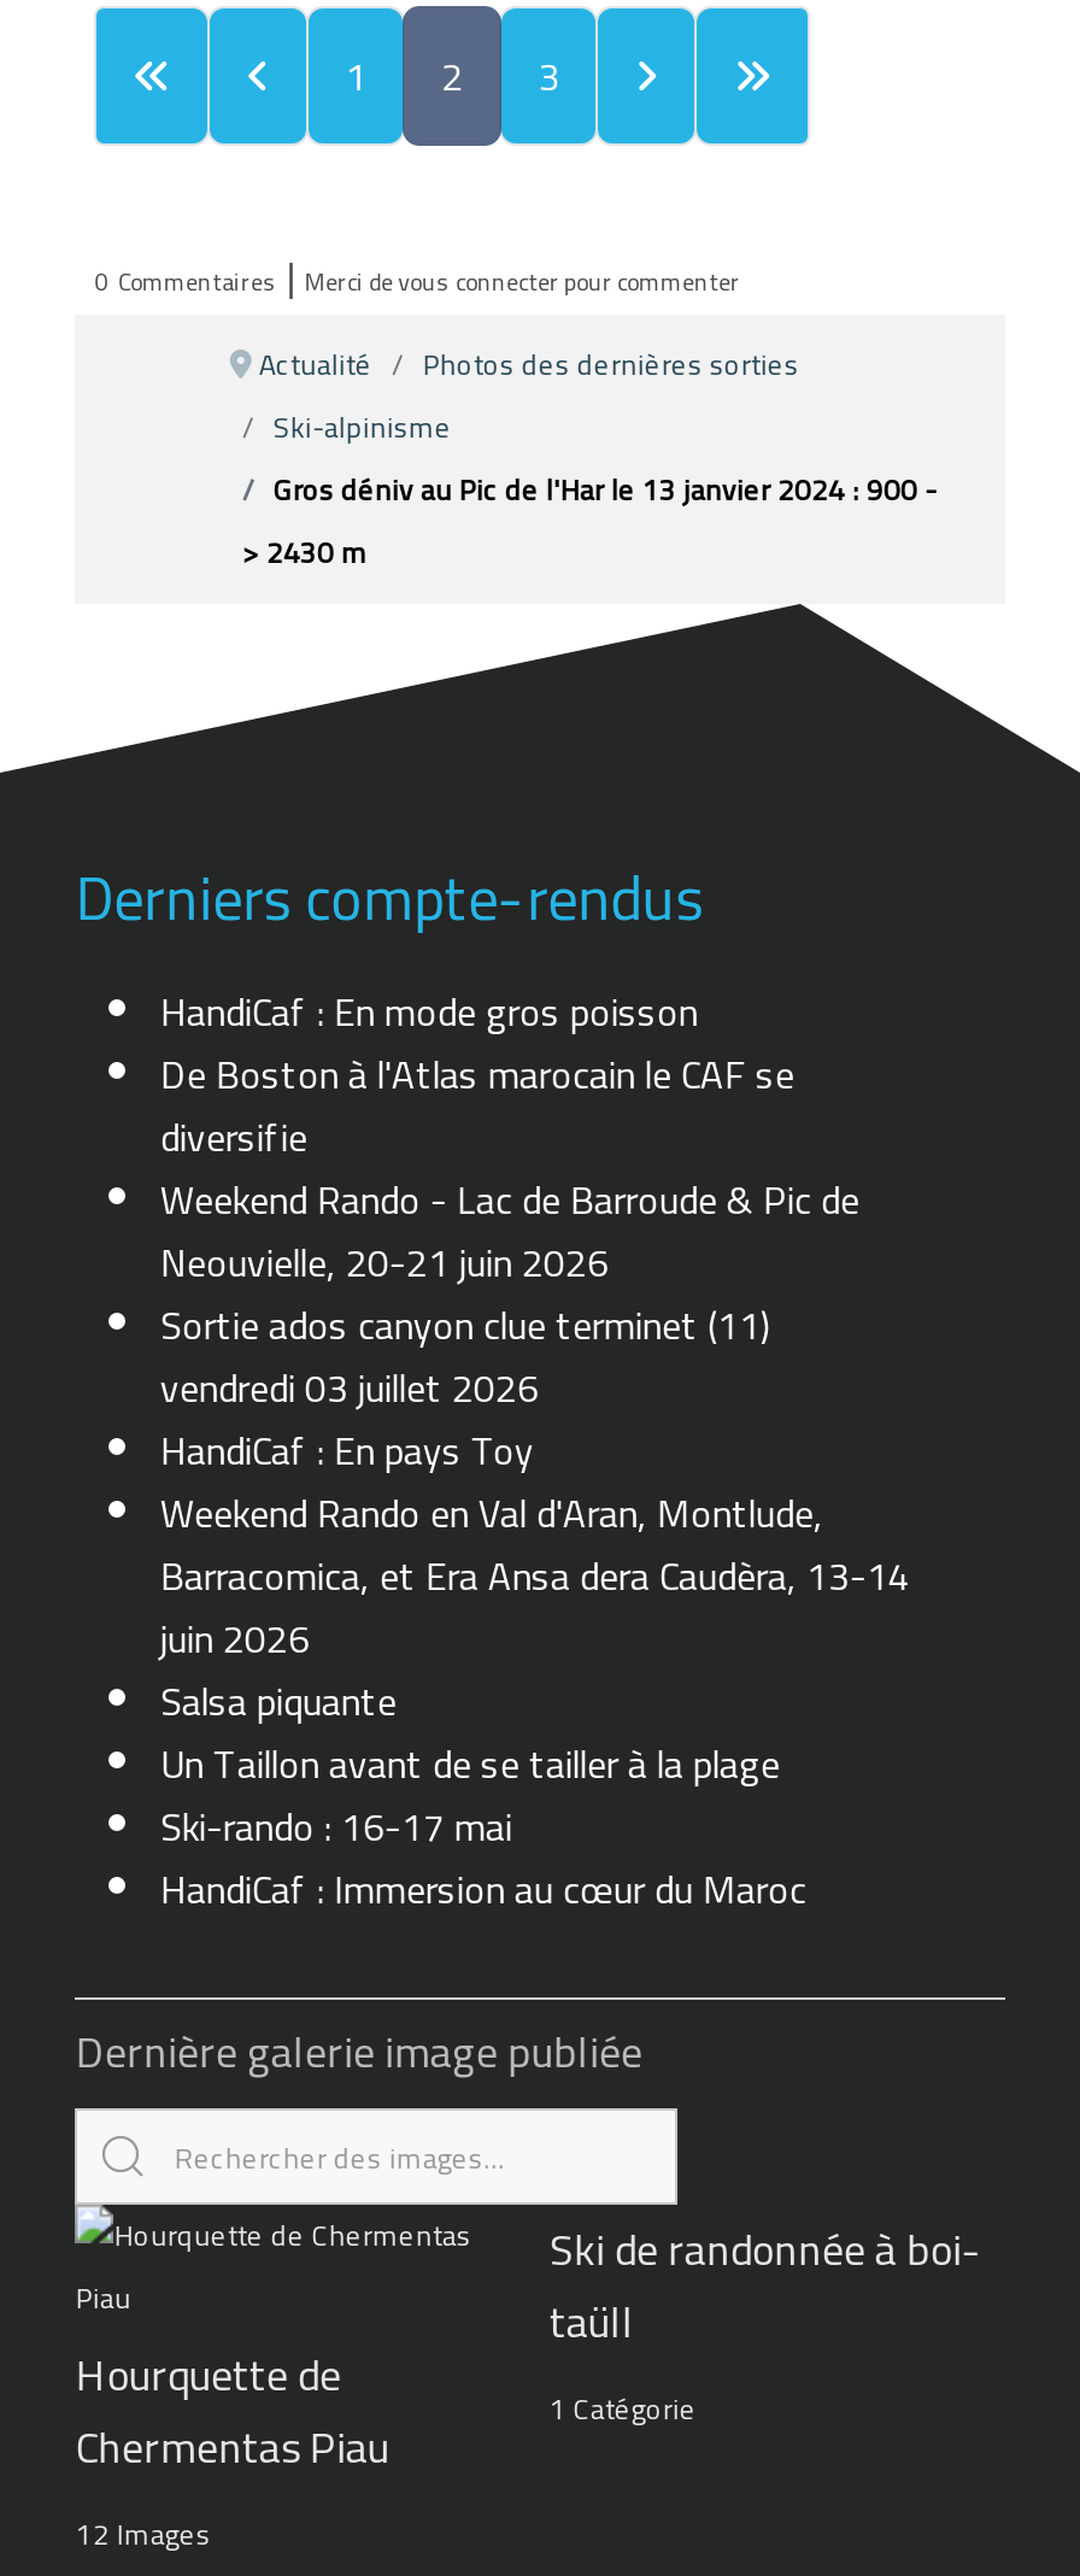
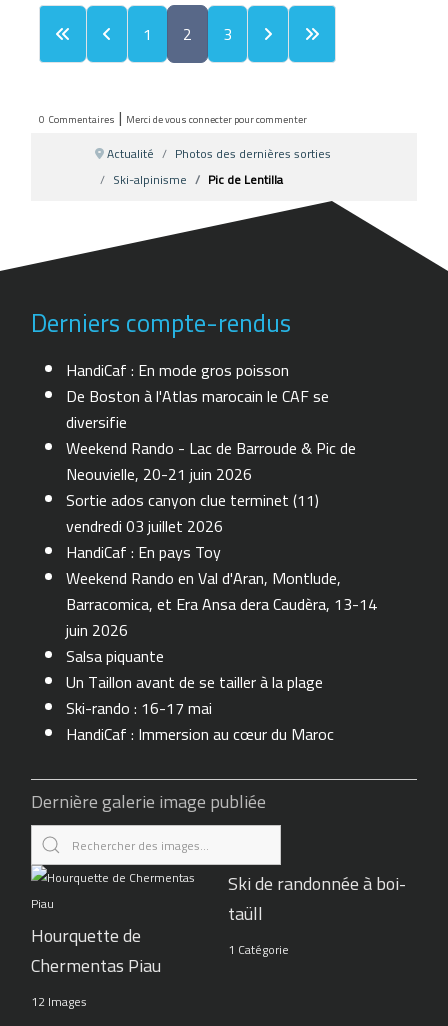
- Gros déniv au Pic de l'Har le 13 janvier 2024 : 900 -
- > 2430 m
+ Pic de Lentilla
